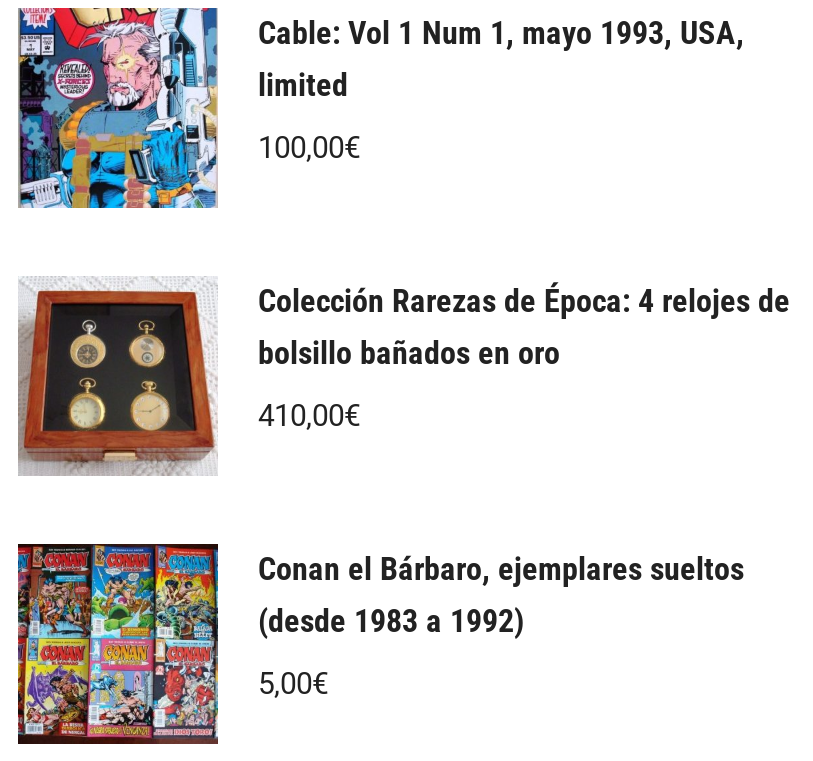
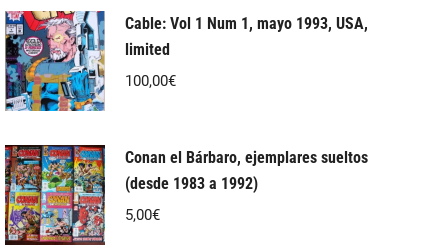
- [image]
- Colección Rarezas de Época: 4 relojes de
- bolsillo bañados en oro
- 410,00€
